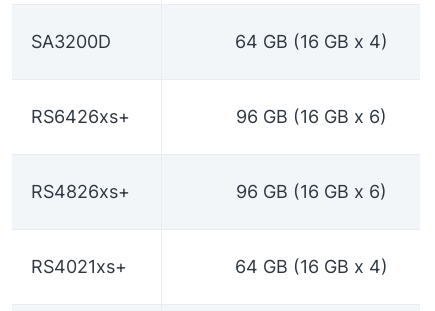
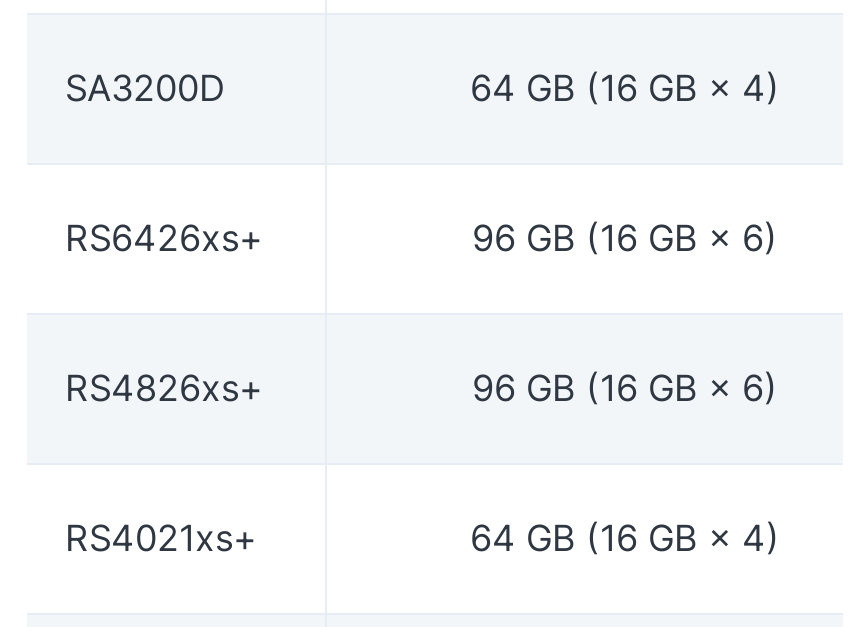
- 64 GB (16 GB x 4)
+ 64 GB (16 GB × 4)

- 96 GB (16 GB x 6)
+ 96 GB (16 GB × 6)

- 96 GB (16 GB x 6)
+ 96 GB (16 GB × 6)

- 64 GB (16 GB x 4)
+ 64 GB (16 GB × 4)
